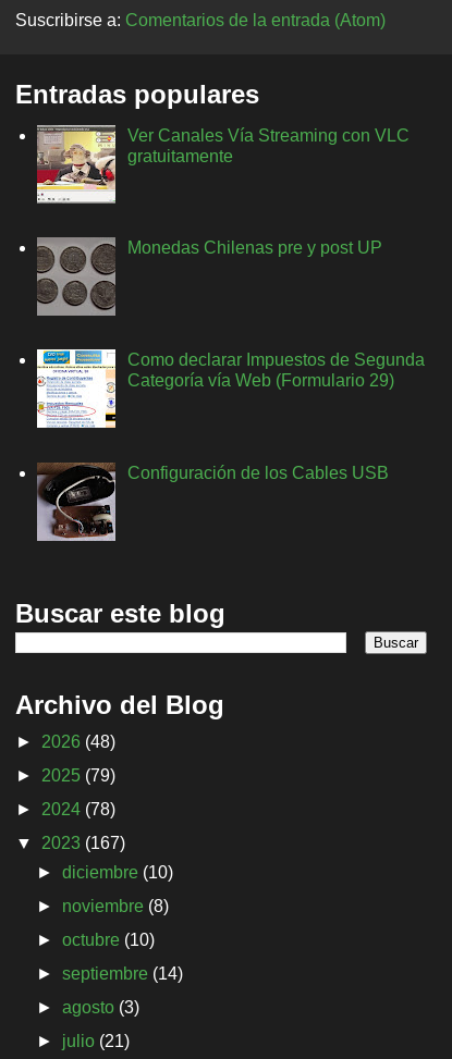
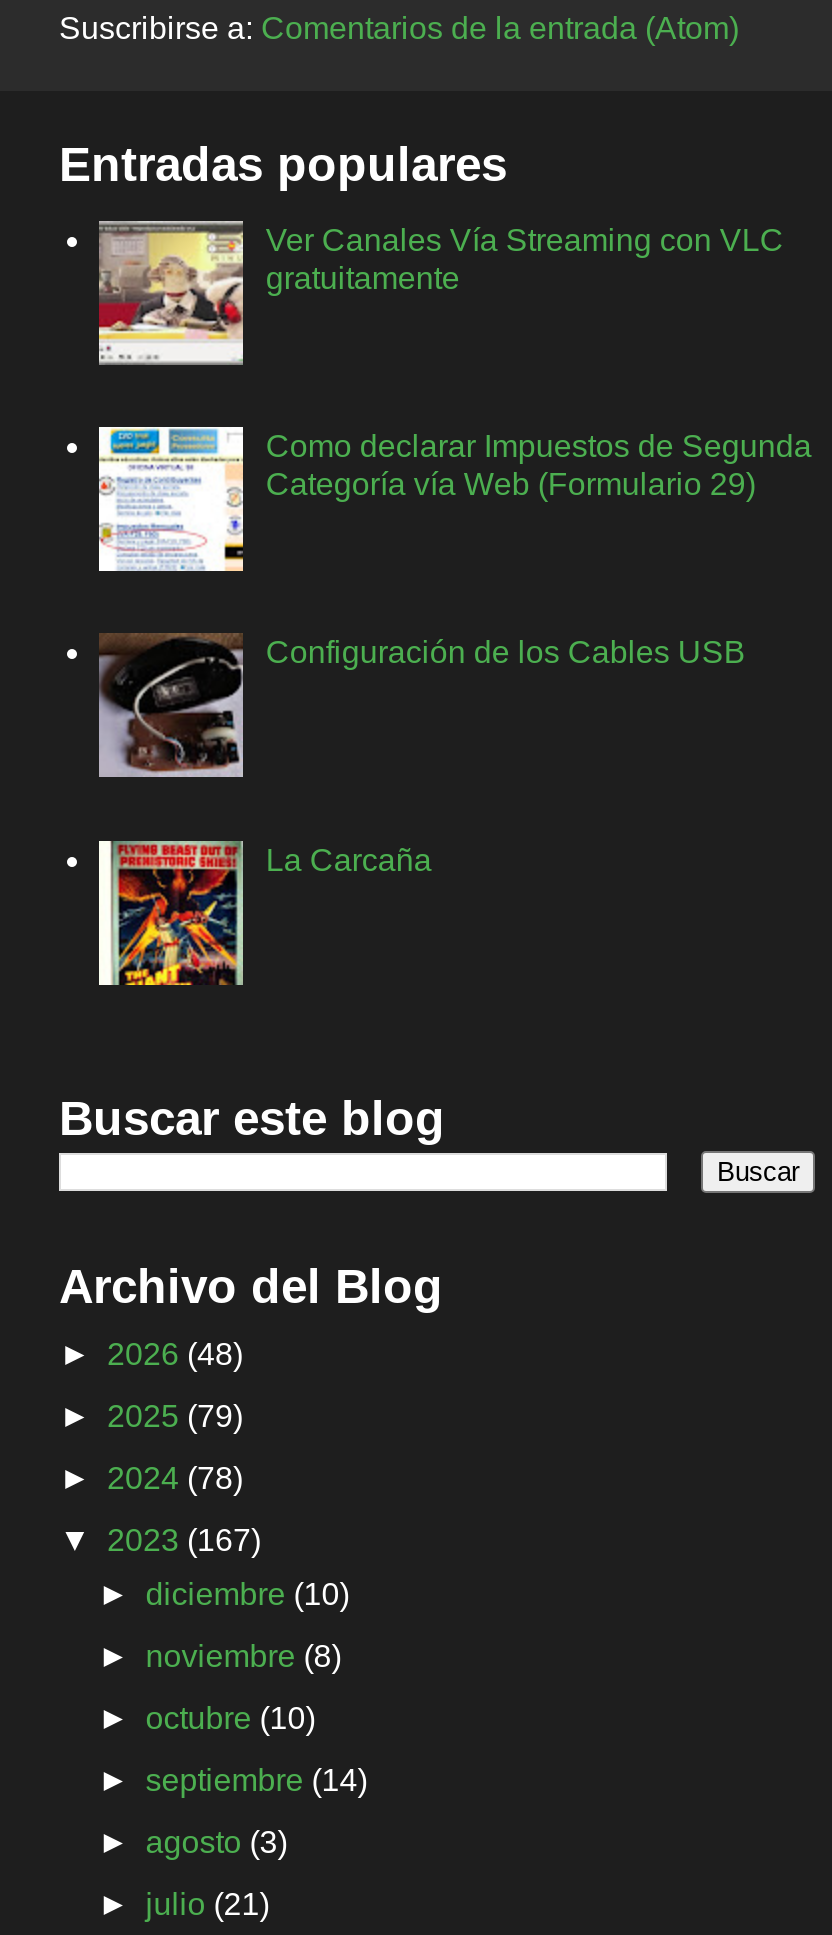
- [image]
- Monedas Chilenas pre y post UP

moved up: [image] | Como declarar Impuestos de Segunda | Categoría vía Web (Formulario 29) | Configuración de los Cables USB

moved up: [image]

+ [image]
+ La Carcaña
